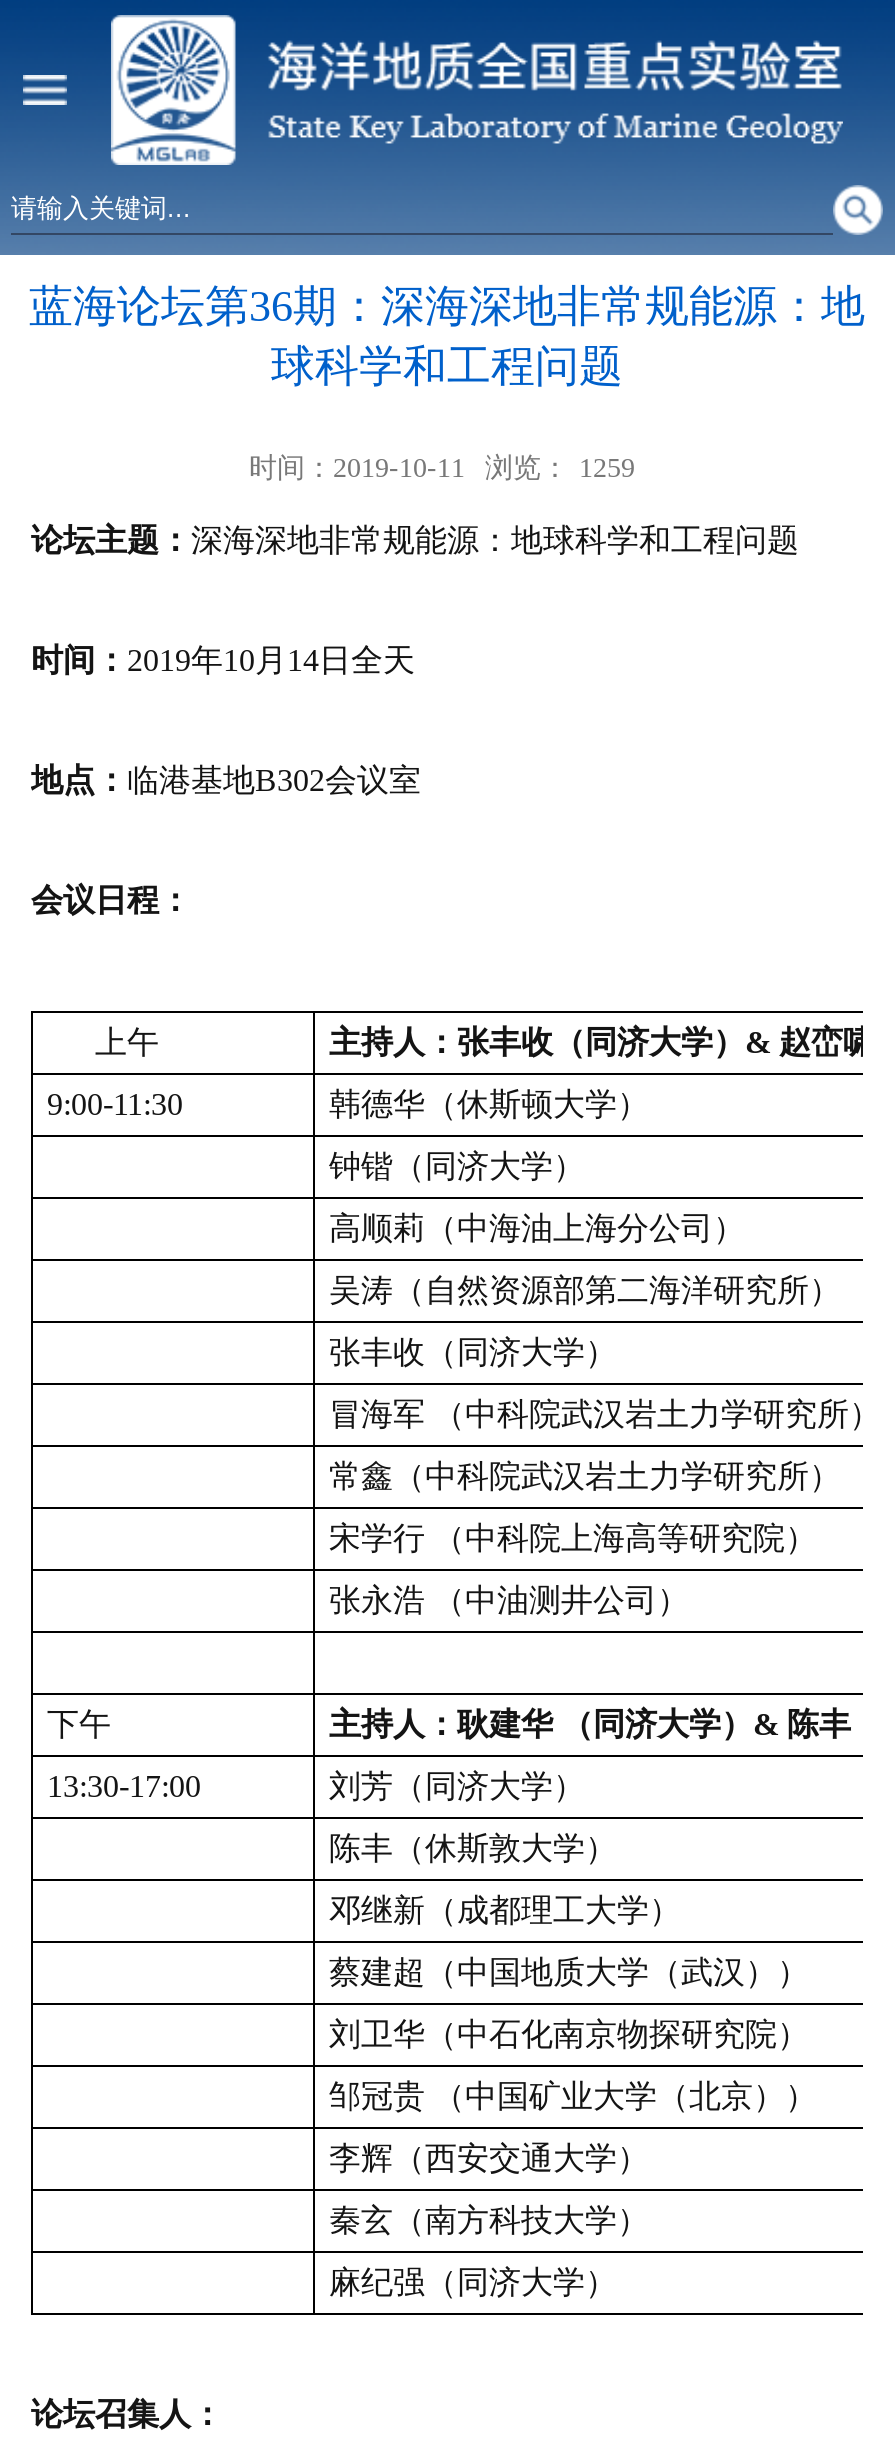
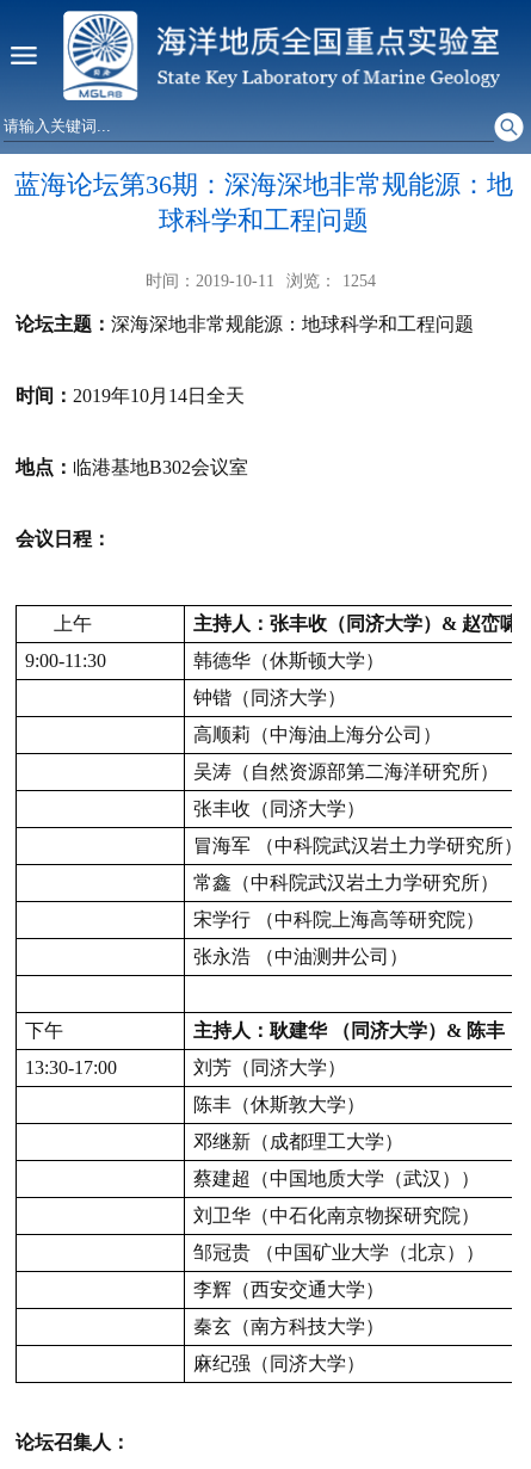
- 时间：2019-10-11 浏览： 1259
+ 时间：2019-10-11 浏览： 1254
